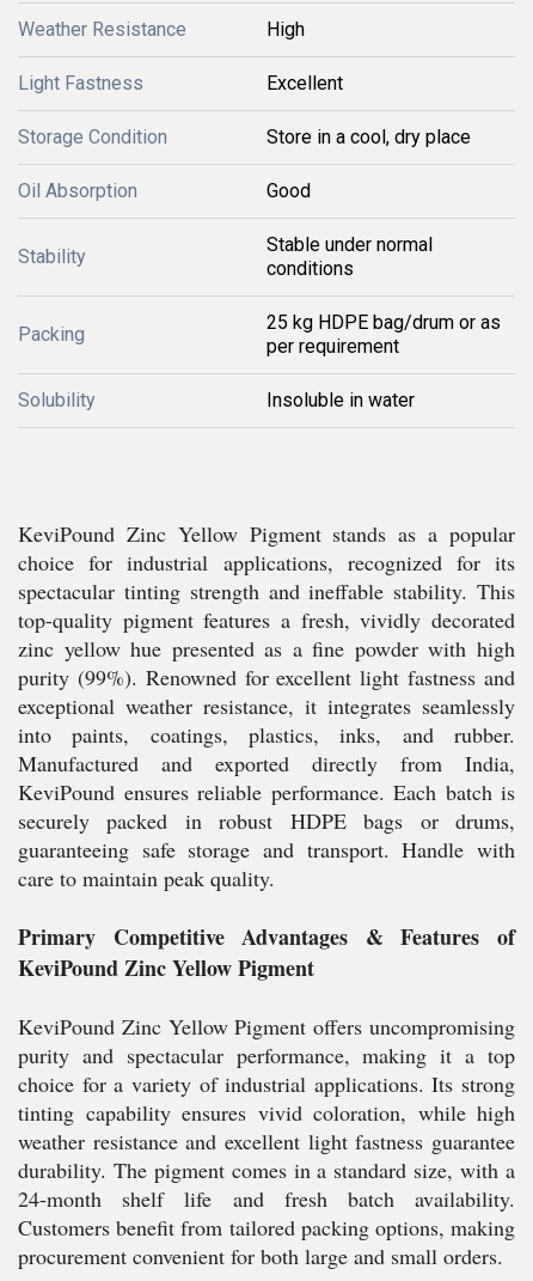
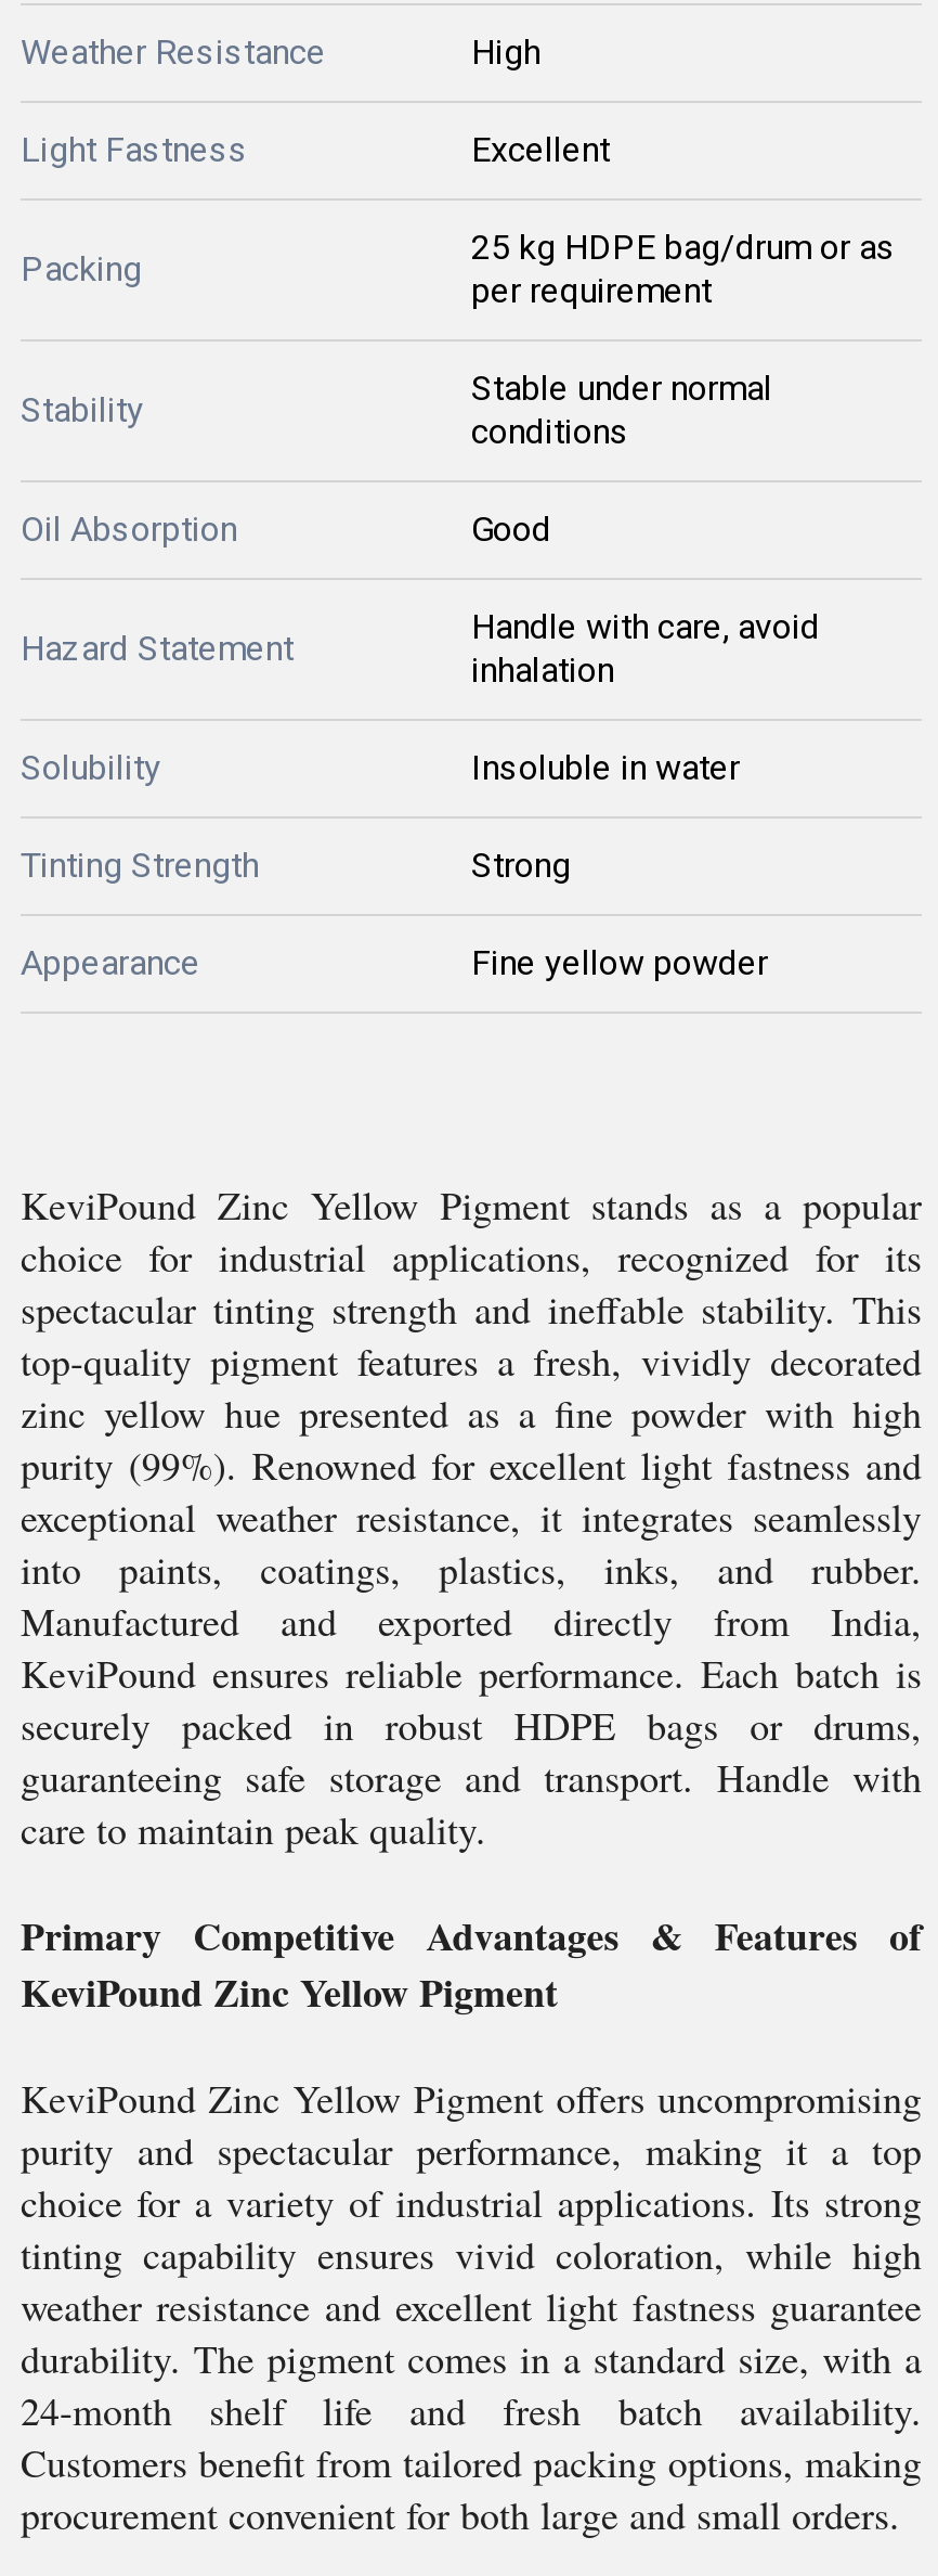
- Storage Condition
- Store in a cool, dry place

moved down: Oil Absorption | Good

moved up: Stability | Stable under normal | conditions

+ Hazard Statement

+ Handle with care, avoid
+ inhalation

moved up: 25 kg HDPE bag/drum or as | per requirement

moved up: Packing

+ Tinting Strength
+ Strong
+ Appearance
+ Fine yellow powder
